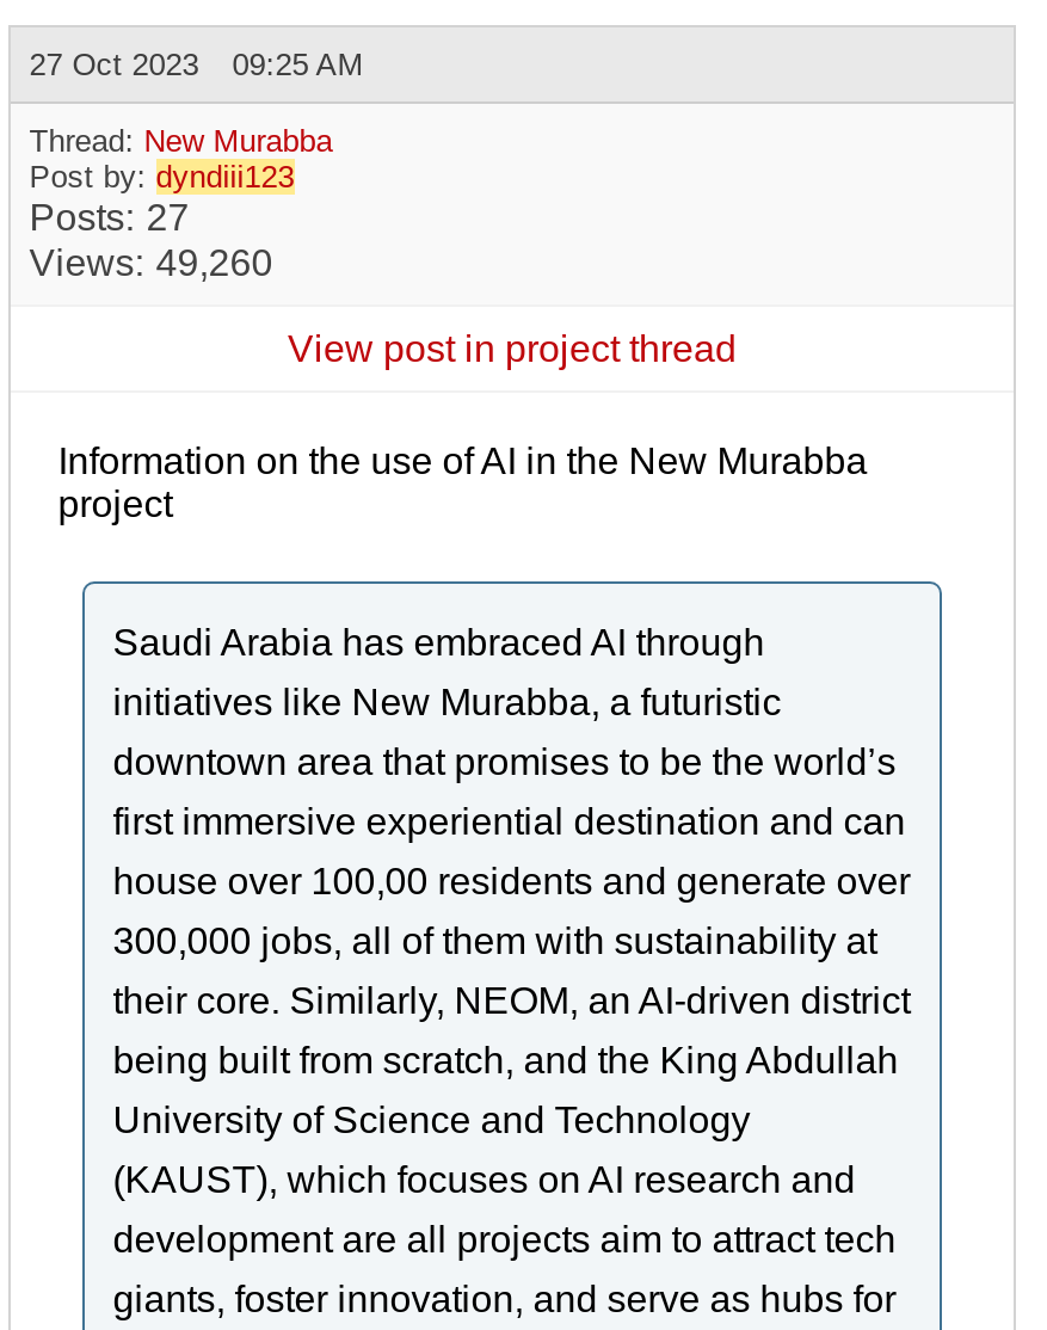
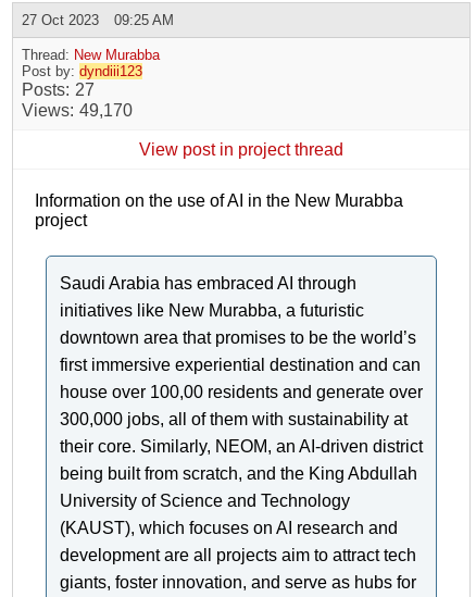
- Views 49,260
+ Views 49,170
